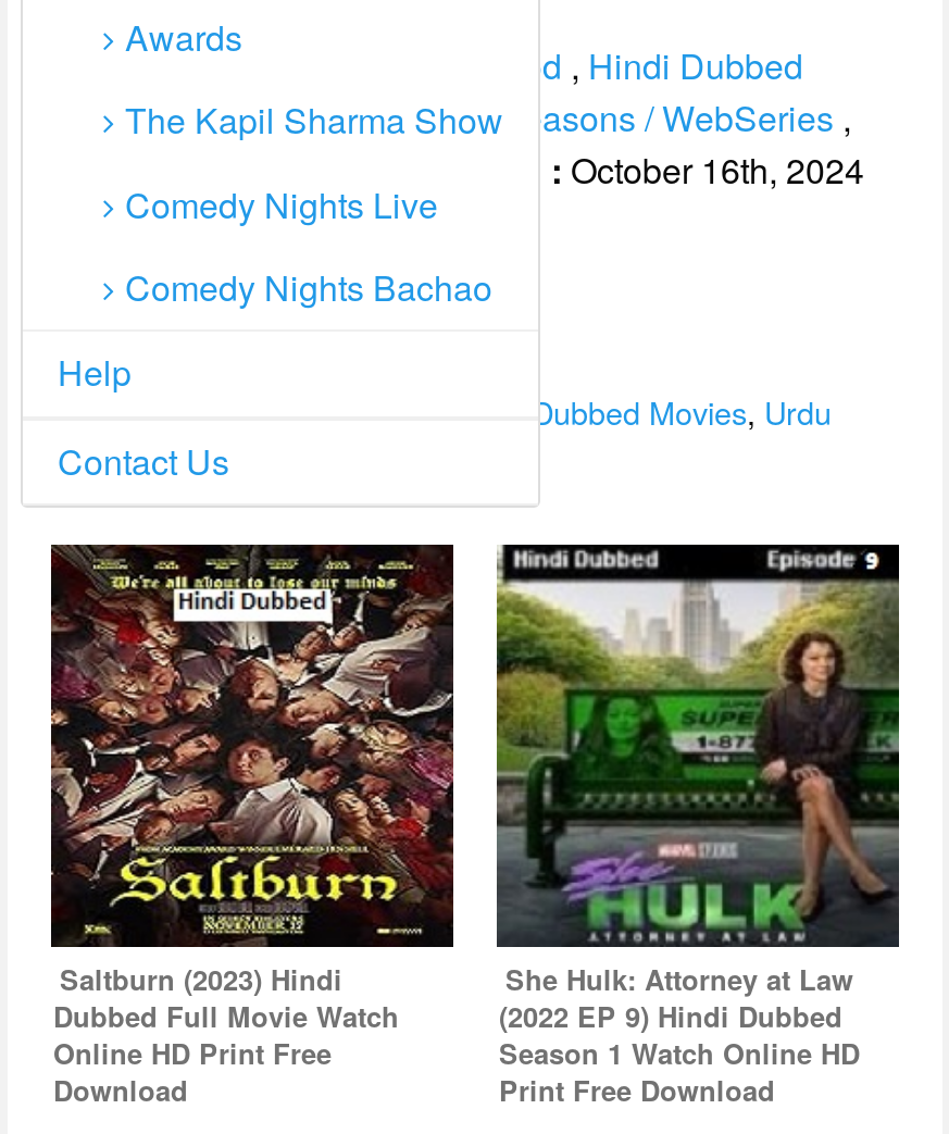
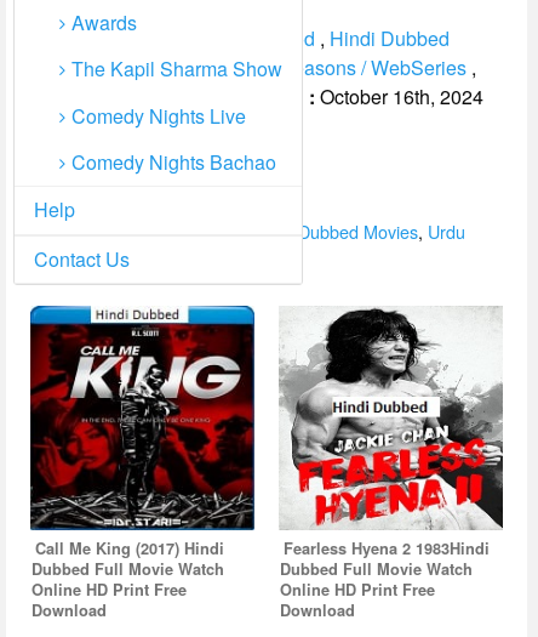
- [image]
- Saltburn (2023) Hindi
+ [image]
+ Call Me King (2017) Hindi

- [image]
- She Hulk: Attorney at Law
- (2022 EP 9) Hindi Dubbed
- Season 1 Watch Online HD
- Print Free Download
+ [image]
+ Fearless Hyena 2 1983Hindi
+ Dubbed Full Movie Watch
+ Online HD Print Free
+ Download
